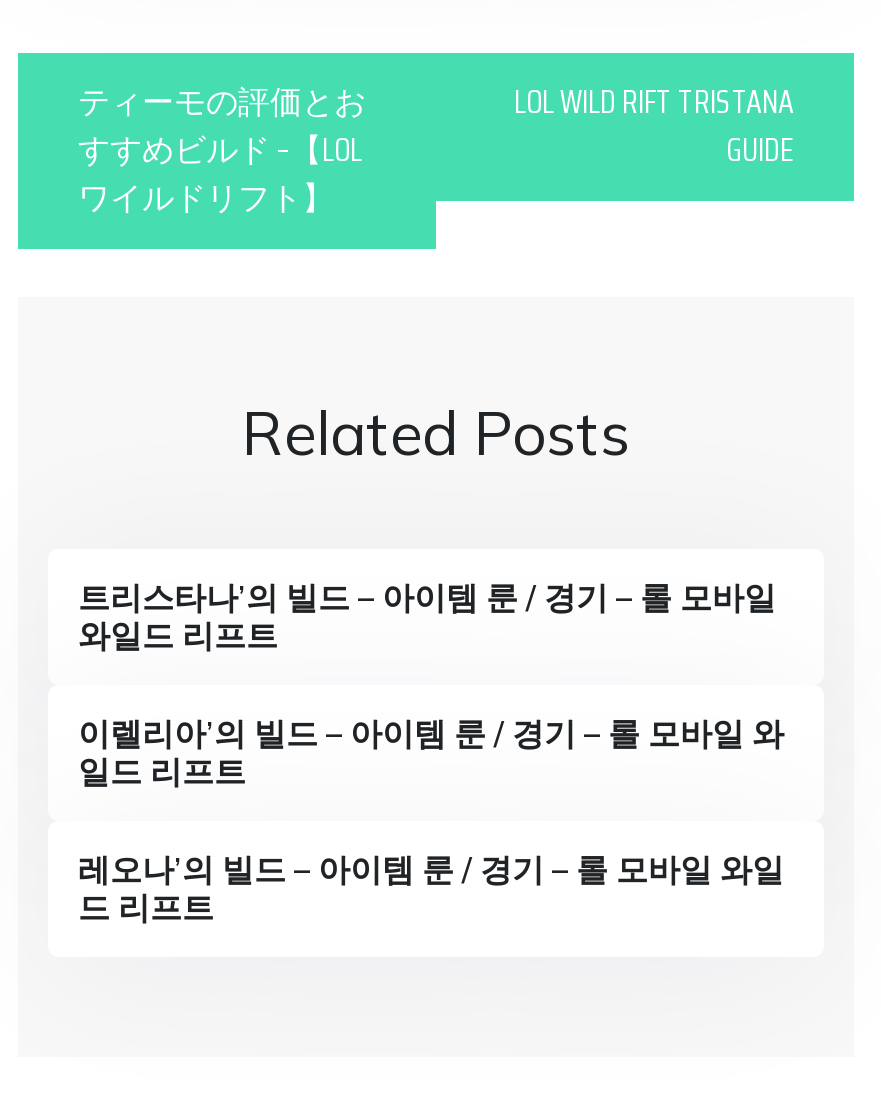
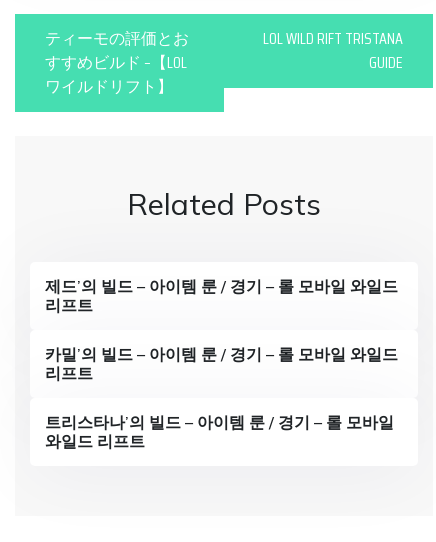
moved down: 트리스타나’의 빌드 – 아이템 룬 / 경기 – 롤 모바일 | 와일드 리프트

+ 제드’의 빌드 – 아이템 룬 / 경기 – 롤 모바일 와일드
+ 리프트
+ 카밀’의 빌드 – 아이템 룬 / 경기 – 롤 모바일 와일드
+ 리프트

- 이렐리아’의 빌드 – 아이템 룬 / 경기 – 롤 모바일 와
- 일드 리프트
- 레오나’의 빌드 – 아이템 룬 / 경기 – 롤 모바일 와일
- 드 리프트
